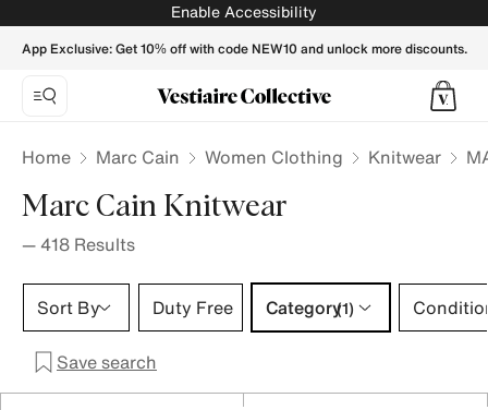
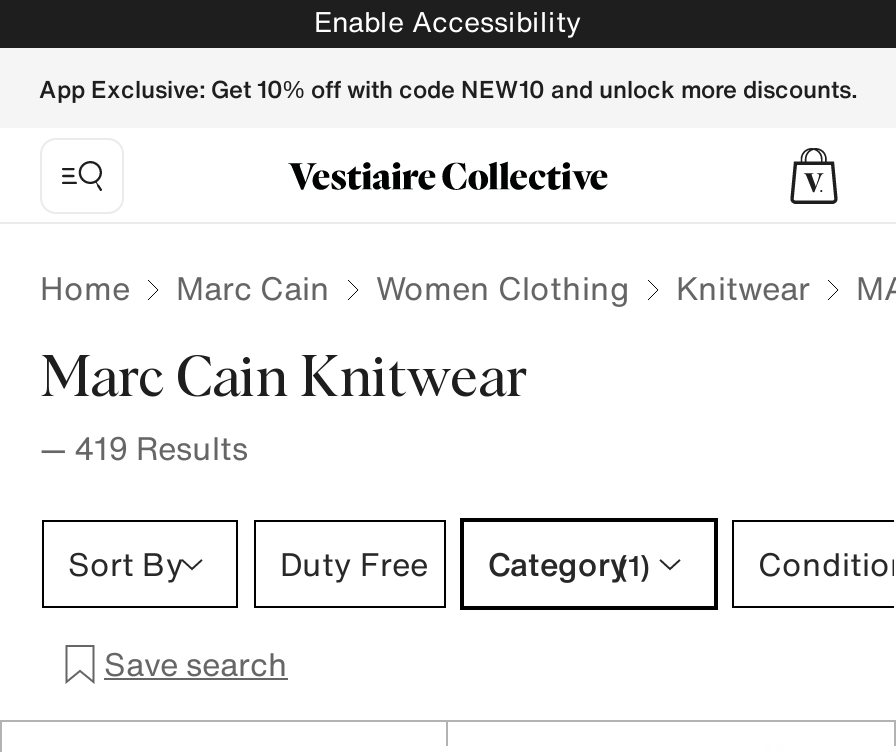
- — 418 Results
+ — 419 Results
